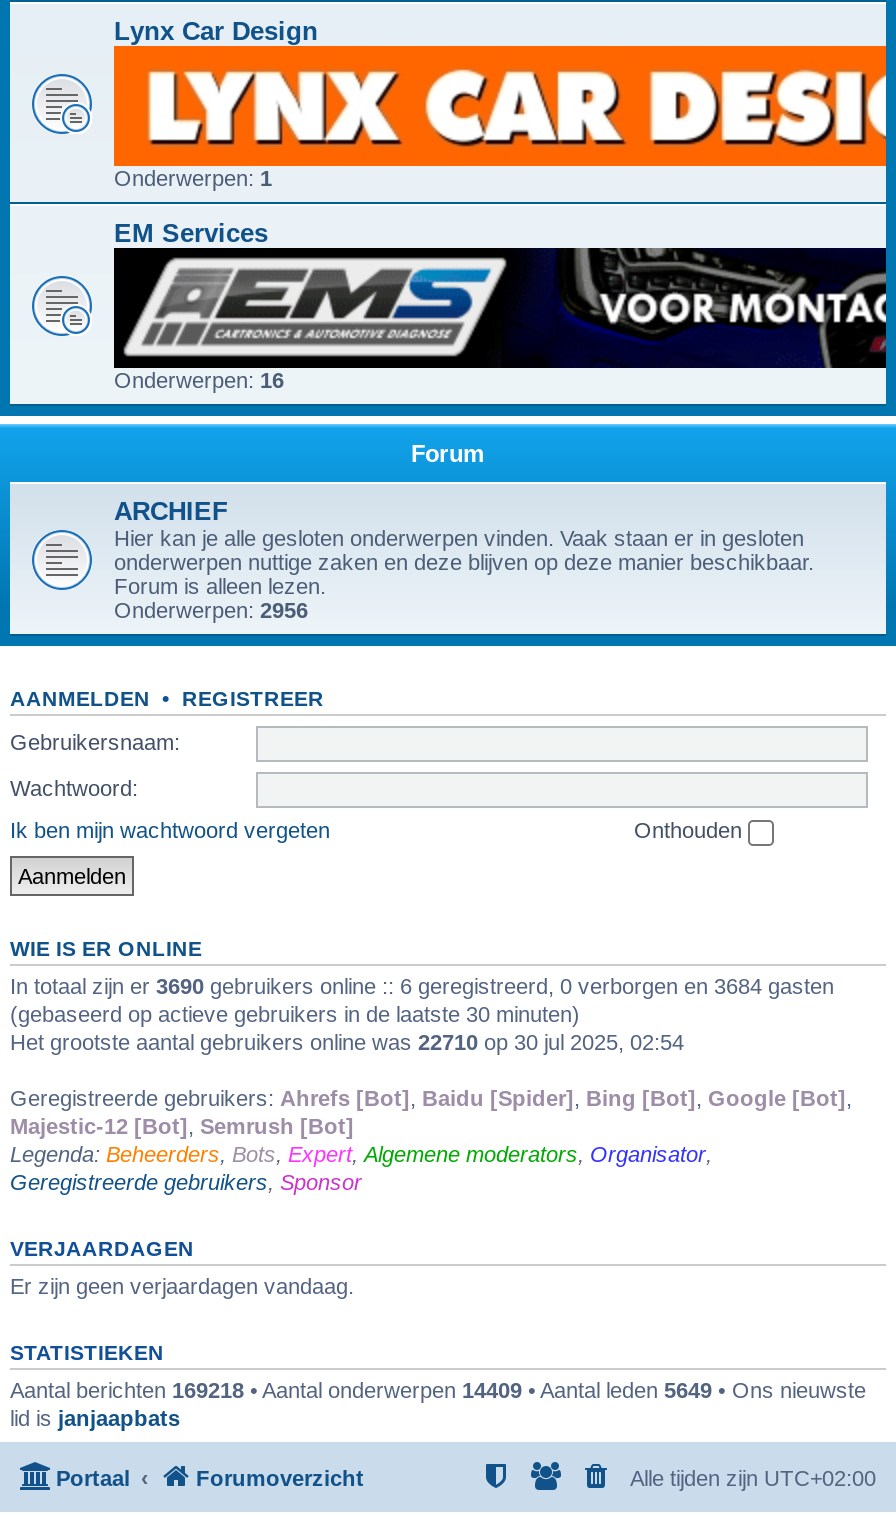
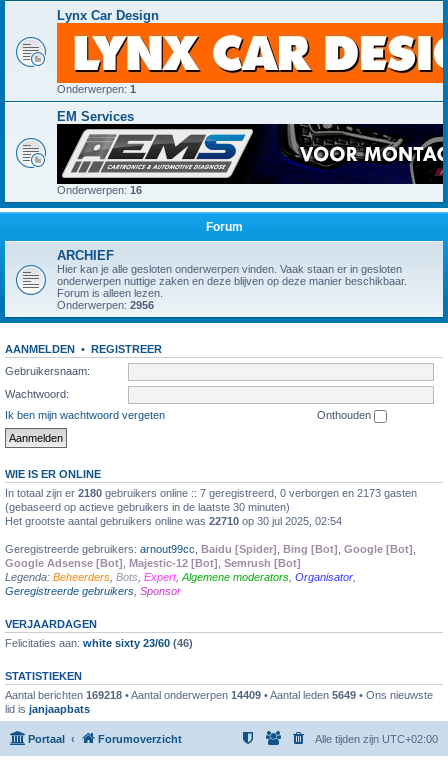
- In totaal zijn er 3690 gebruikers online :: 6 geregistreerd, 0 verborgen en 3684 gasten
+ In totaal zijn er 2180 gebruikers online :: 7 geregistreerd, 0 verborgen en 2173 gasten

- Geregistreerde gebruikers: Ahrefs [Bot], Baidu [Spider], Bing [Bot], Google [Bot],
- Majestic-12 [Bot], Semrush [Bot]
+ Geregistreerde gebruikers: arnout99cc, Baidu [Spider], Bing [Bot], Google [Bot],
+ Google Adsense [Bot], Majestic-12 [Bot], Semrush [Bot]

- Er zijn geen verjaardagen vandaag.
+ Felicitaties aan: white sixty 23/60 (46)
